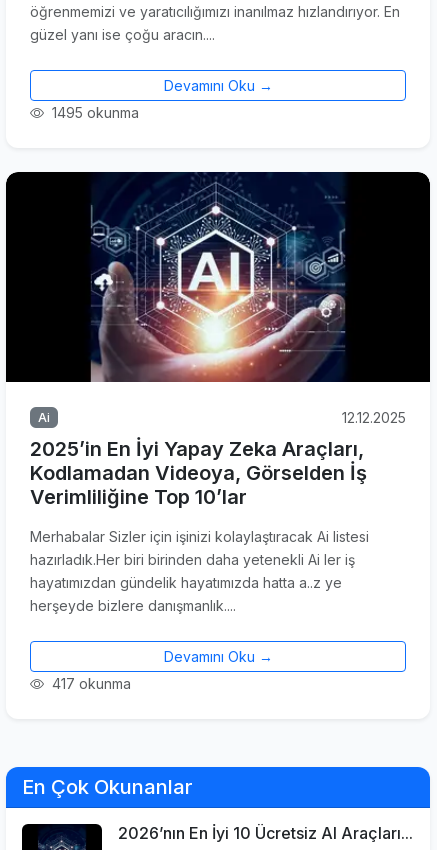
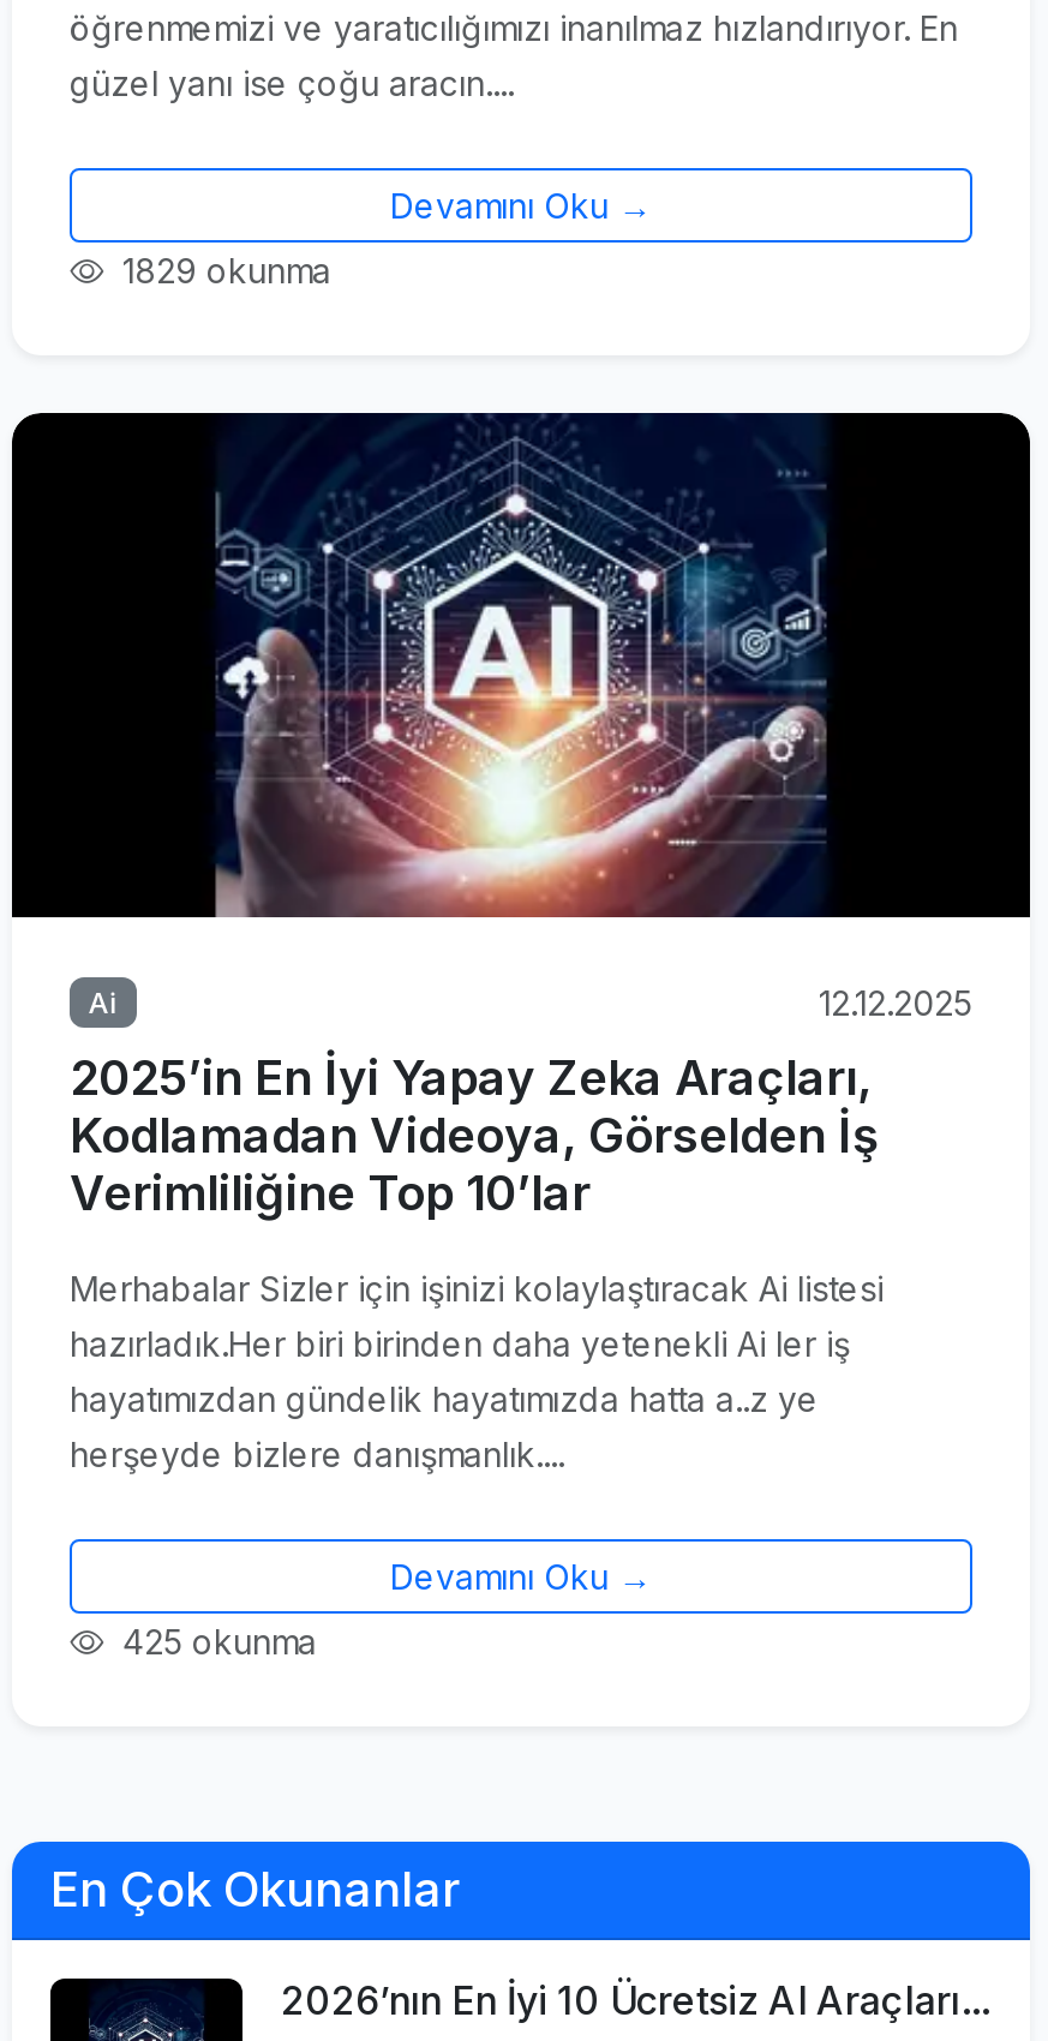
- 1495 okunma
+ 1829 okunma

- 417 okunma
+ 425 okunma
